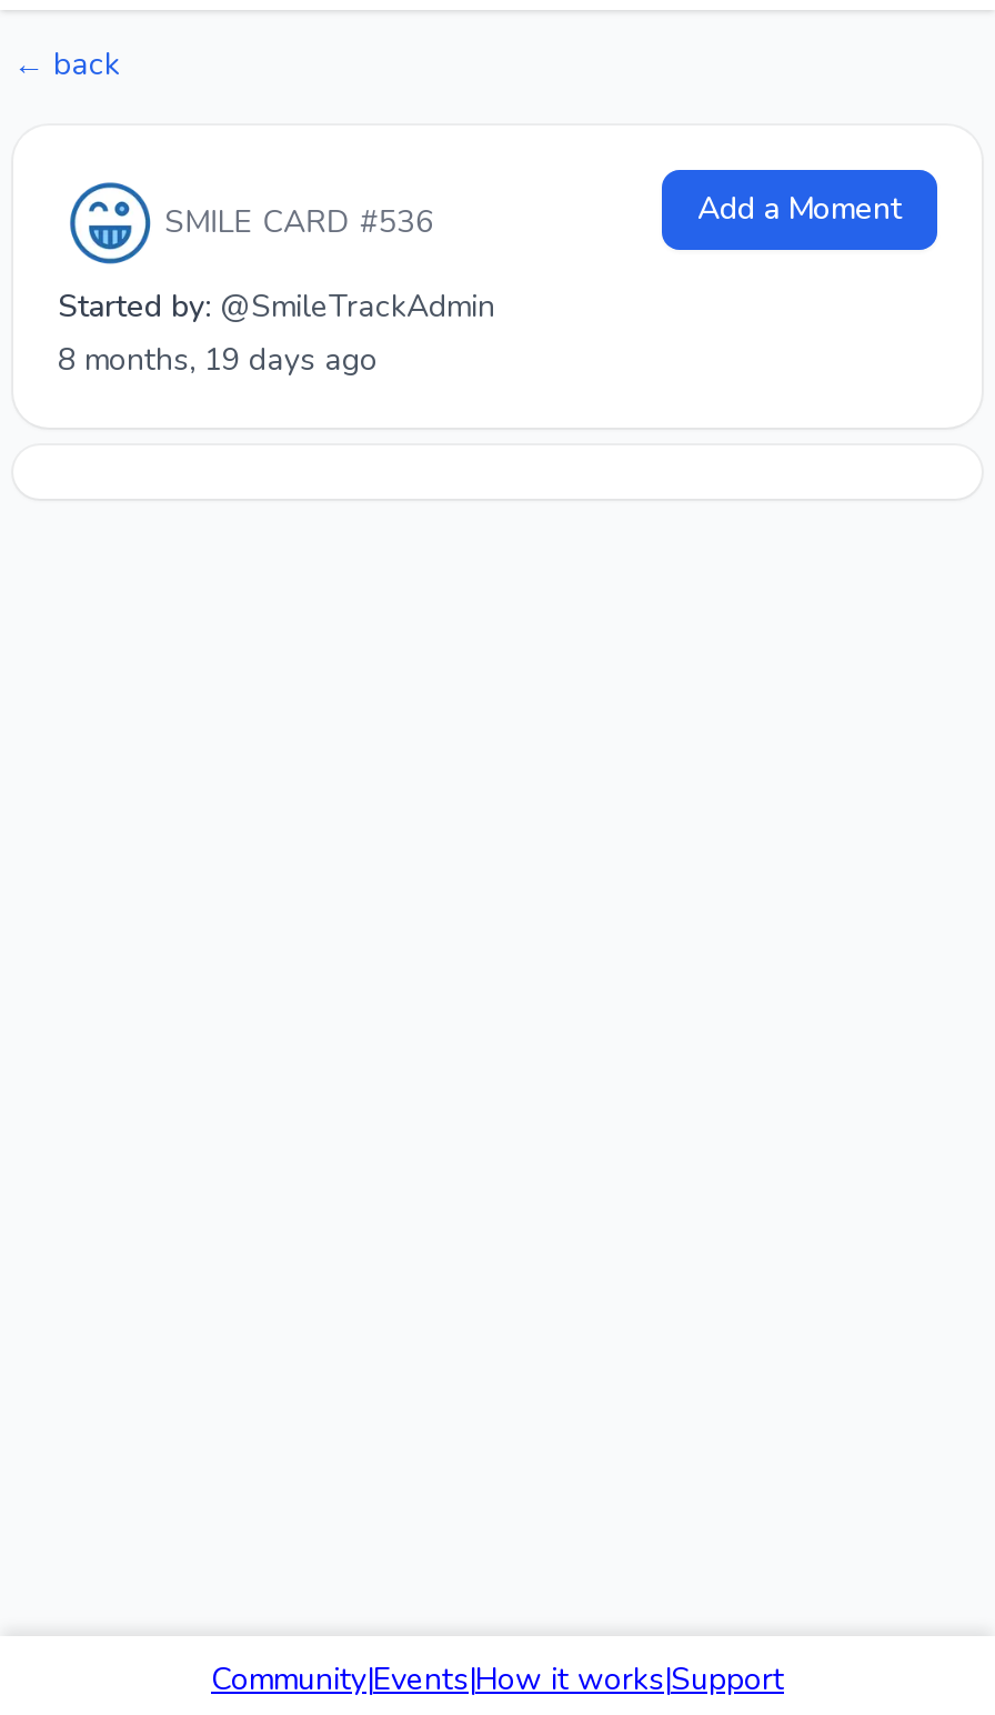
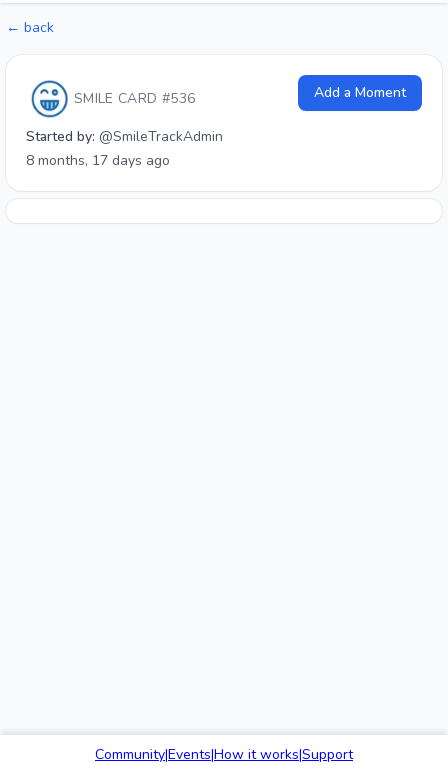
- 8 months, 19 days ago
+ 8 months, 17 days ago
